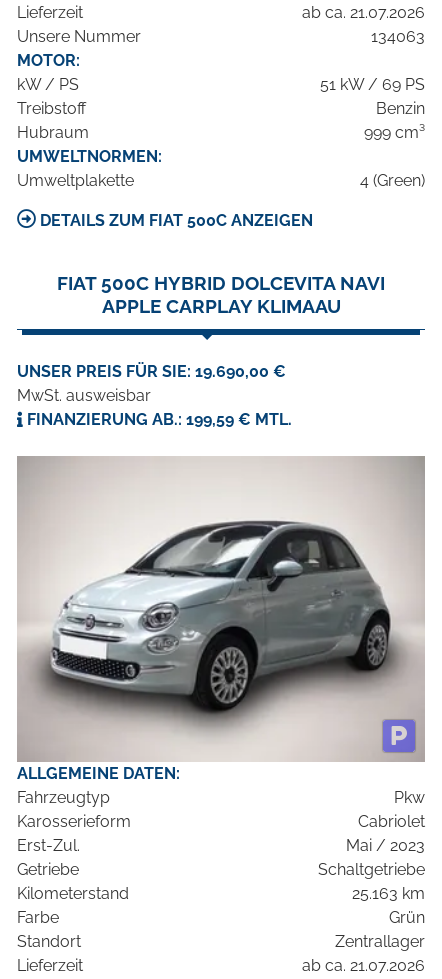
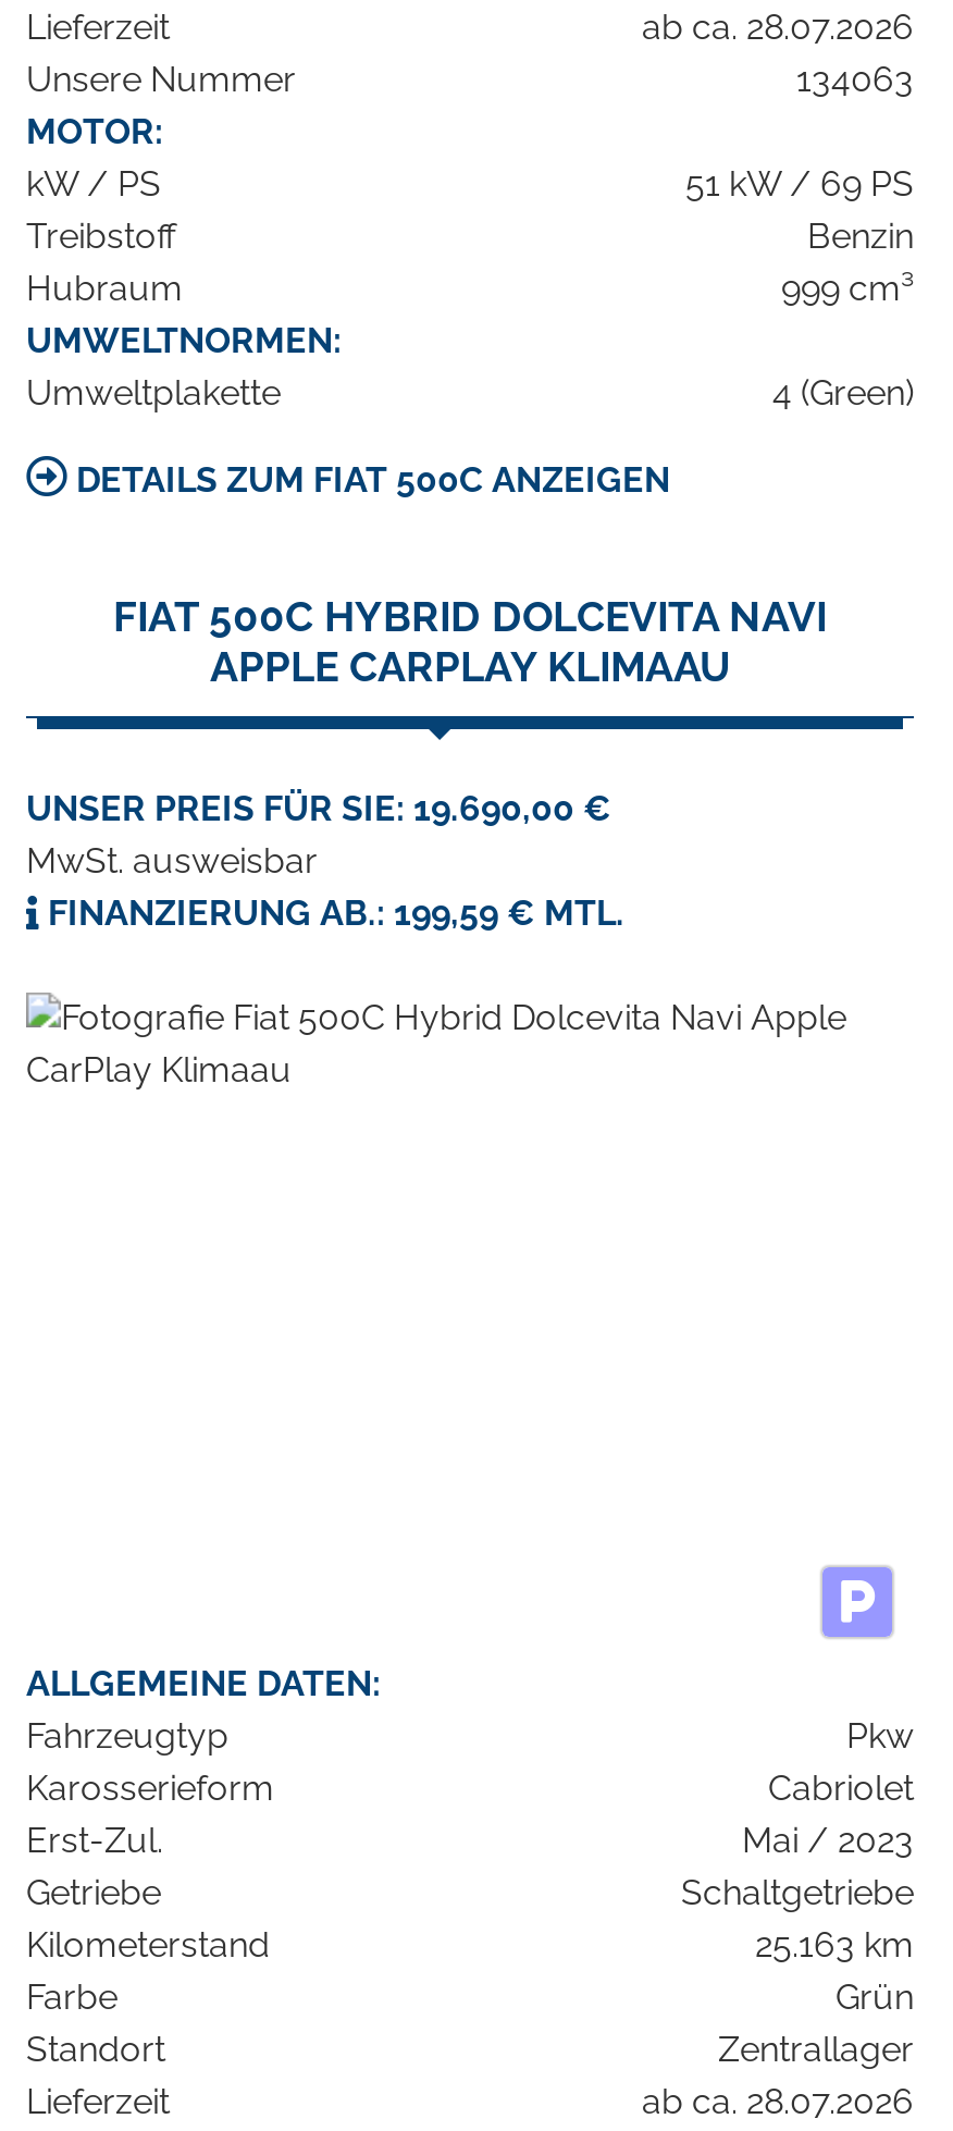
- ab ca. 21.07.2026
+ ab ca. 28.07.2026

- [image]

- ab ca. 21.07.2026
+ ab ca. 28.07.2026
